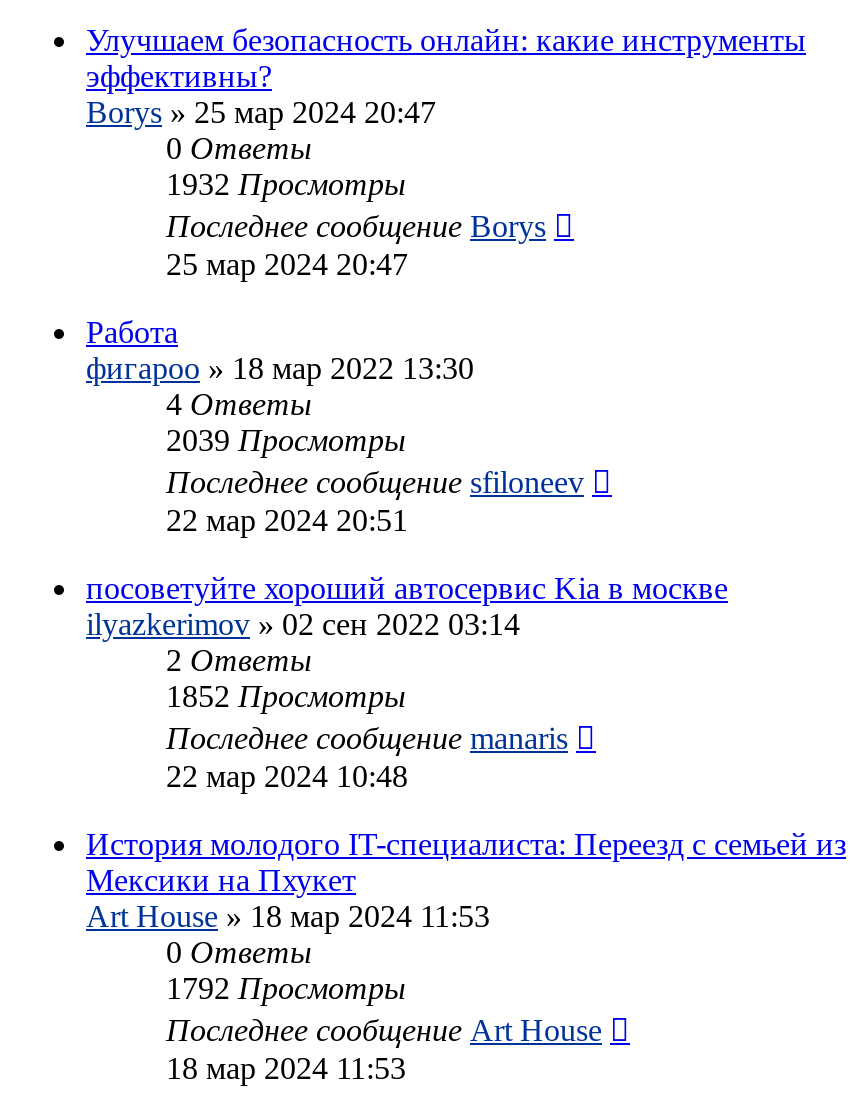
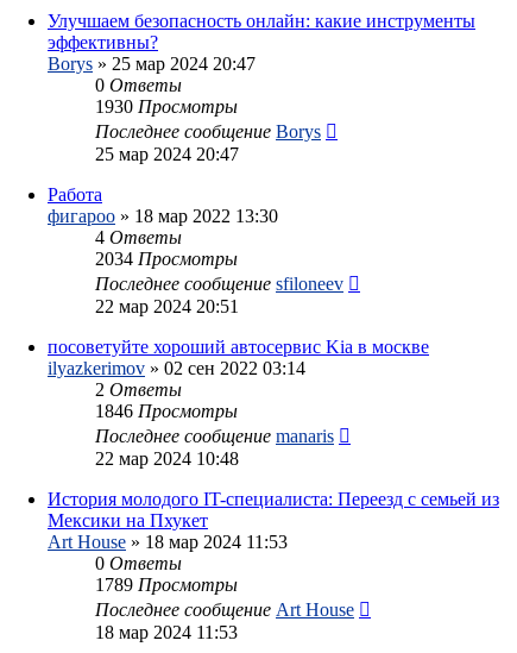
- 1932 Просмотры
+ 1930 Просмотры

- 2039 Просмотры
+ 2034 Просмотры

- 1852 Просмотры
+ 1846 Просмотры

- 1792 Просмотры
+ 1789 Просмотры
